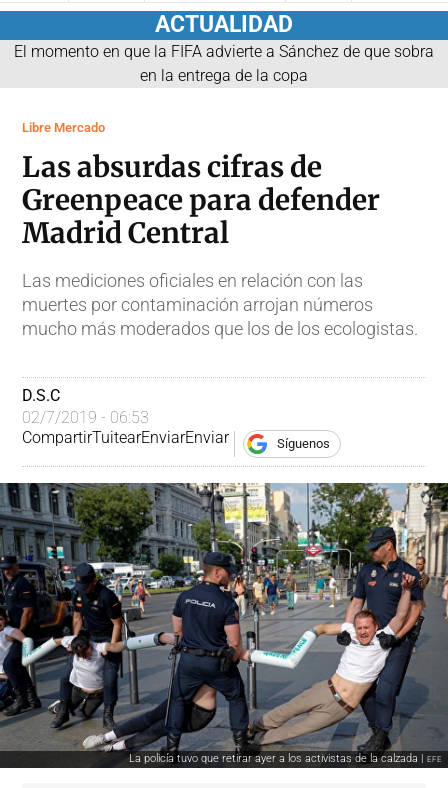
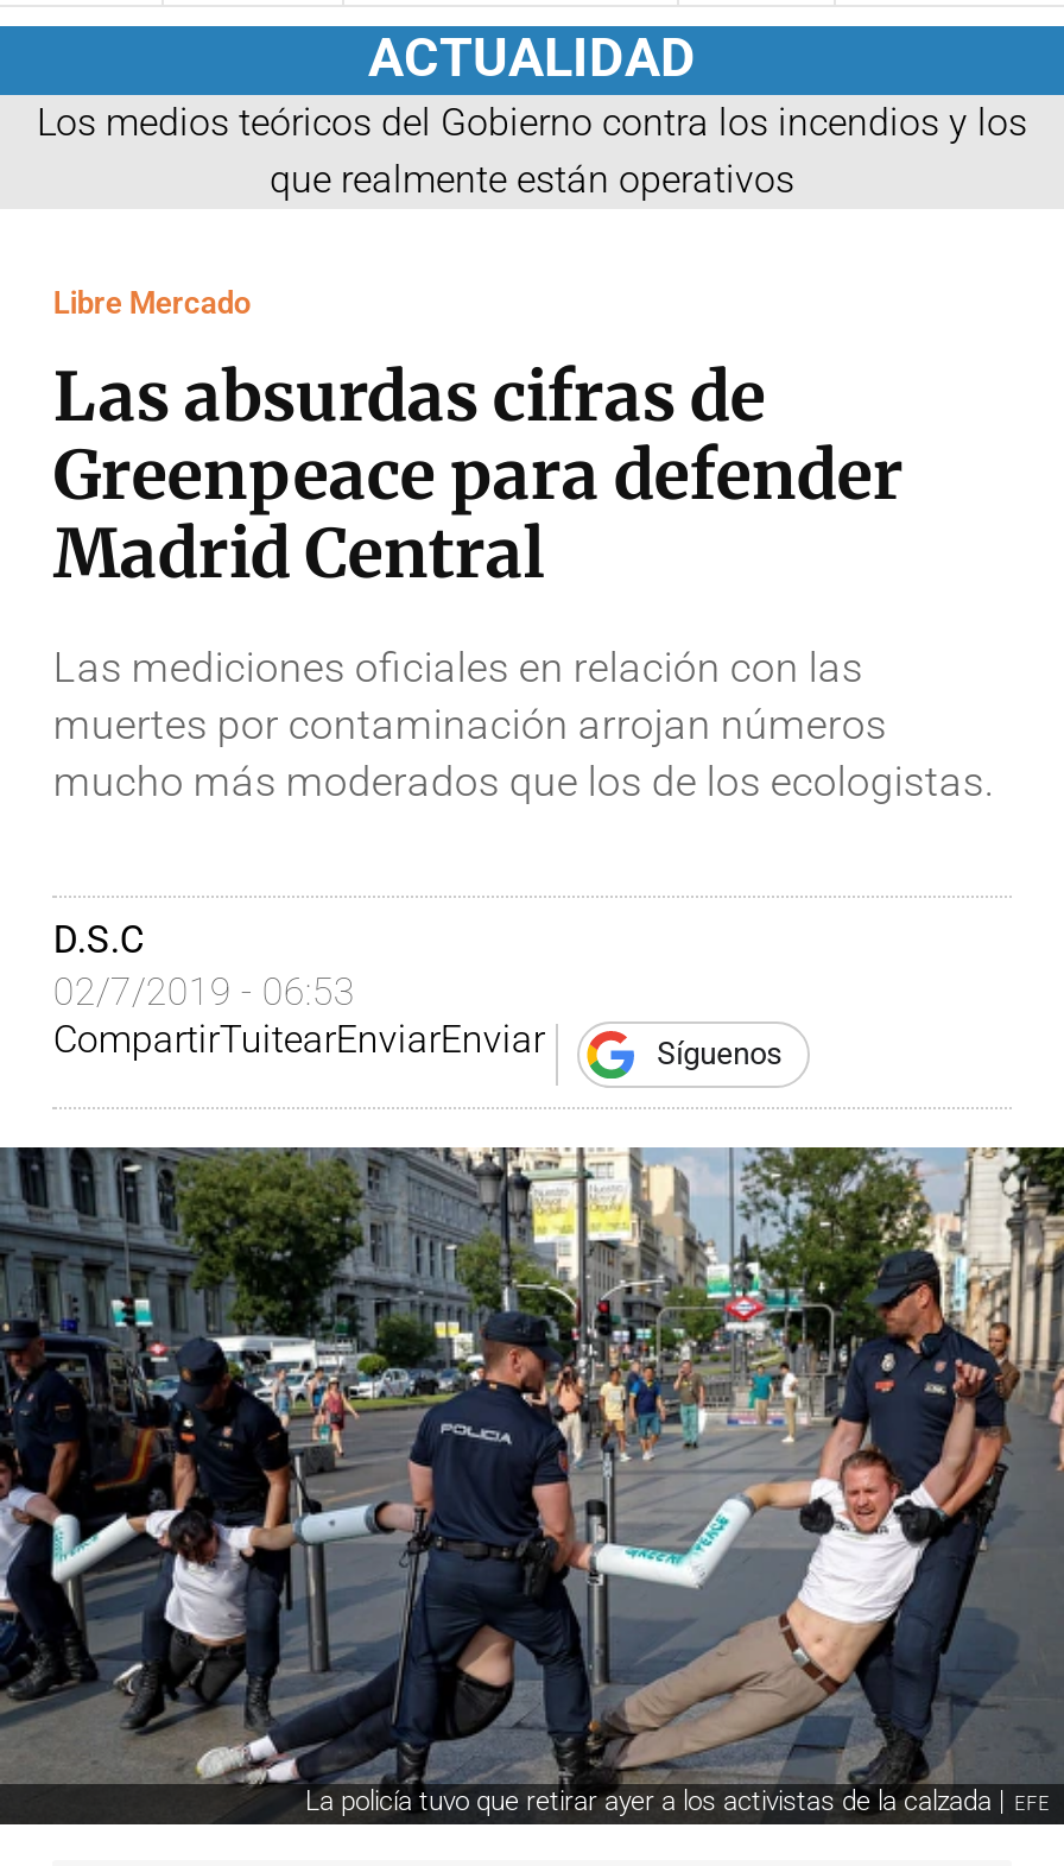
- El momento en que la FIFA advierte a Sánchez de que sobra
- en la entrega de la copa
+ Los medios teóricos del Gobierno contra los incendios y los
+ que realmente están operativos
